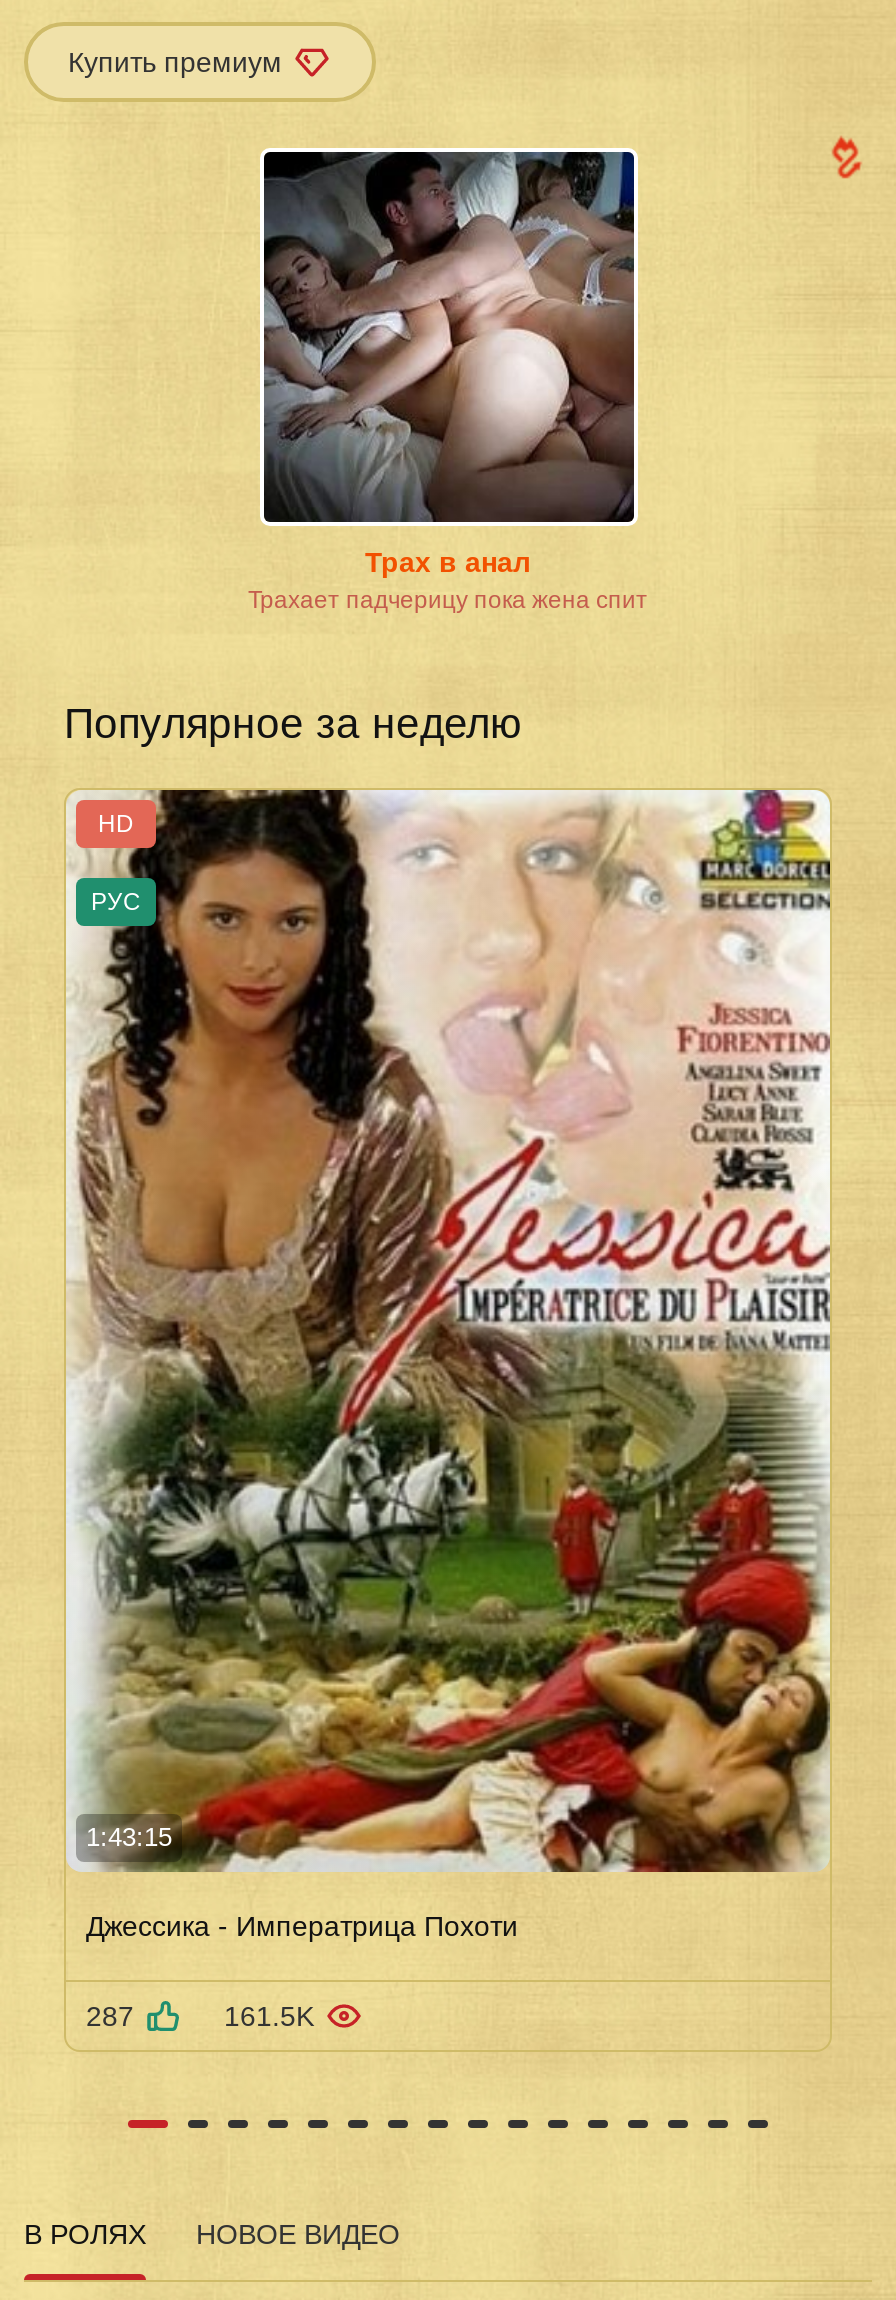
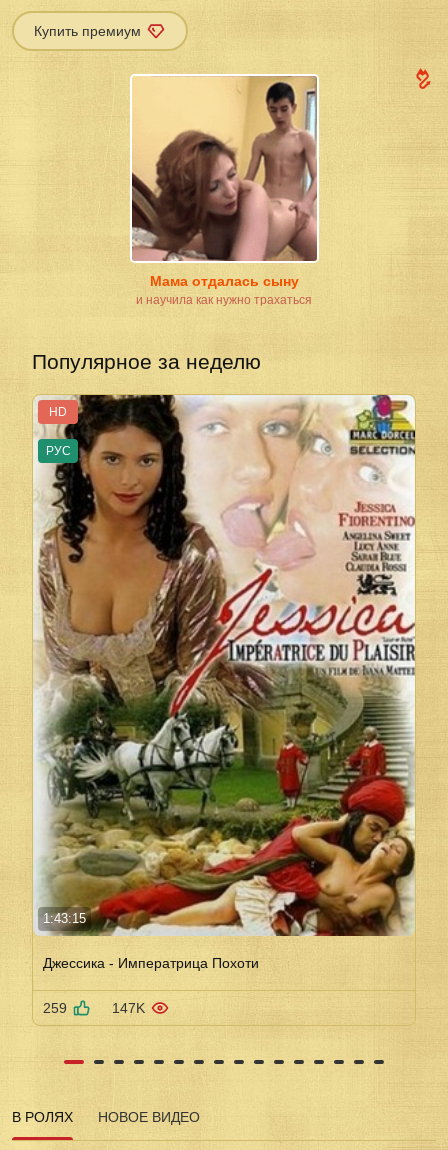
- [image]
- Трах в анал
- Трахает падчерицу пока жена спит
+ [image]
+ Мама отдалась сыну
+ и научила как нужно трахаться

- 287
- 161.5K
+ 259
+ 147K
